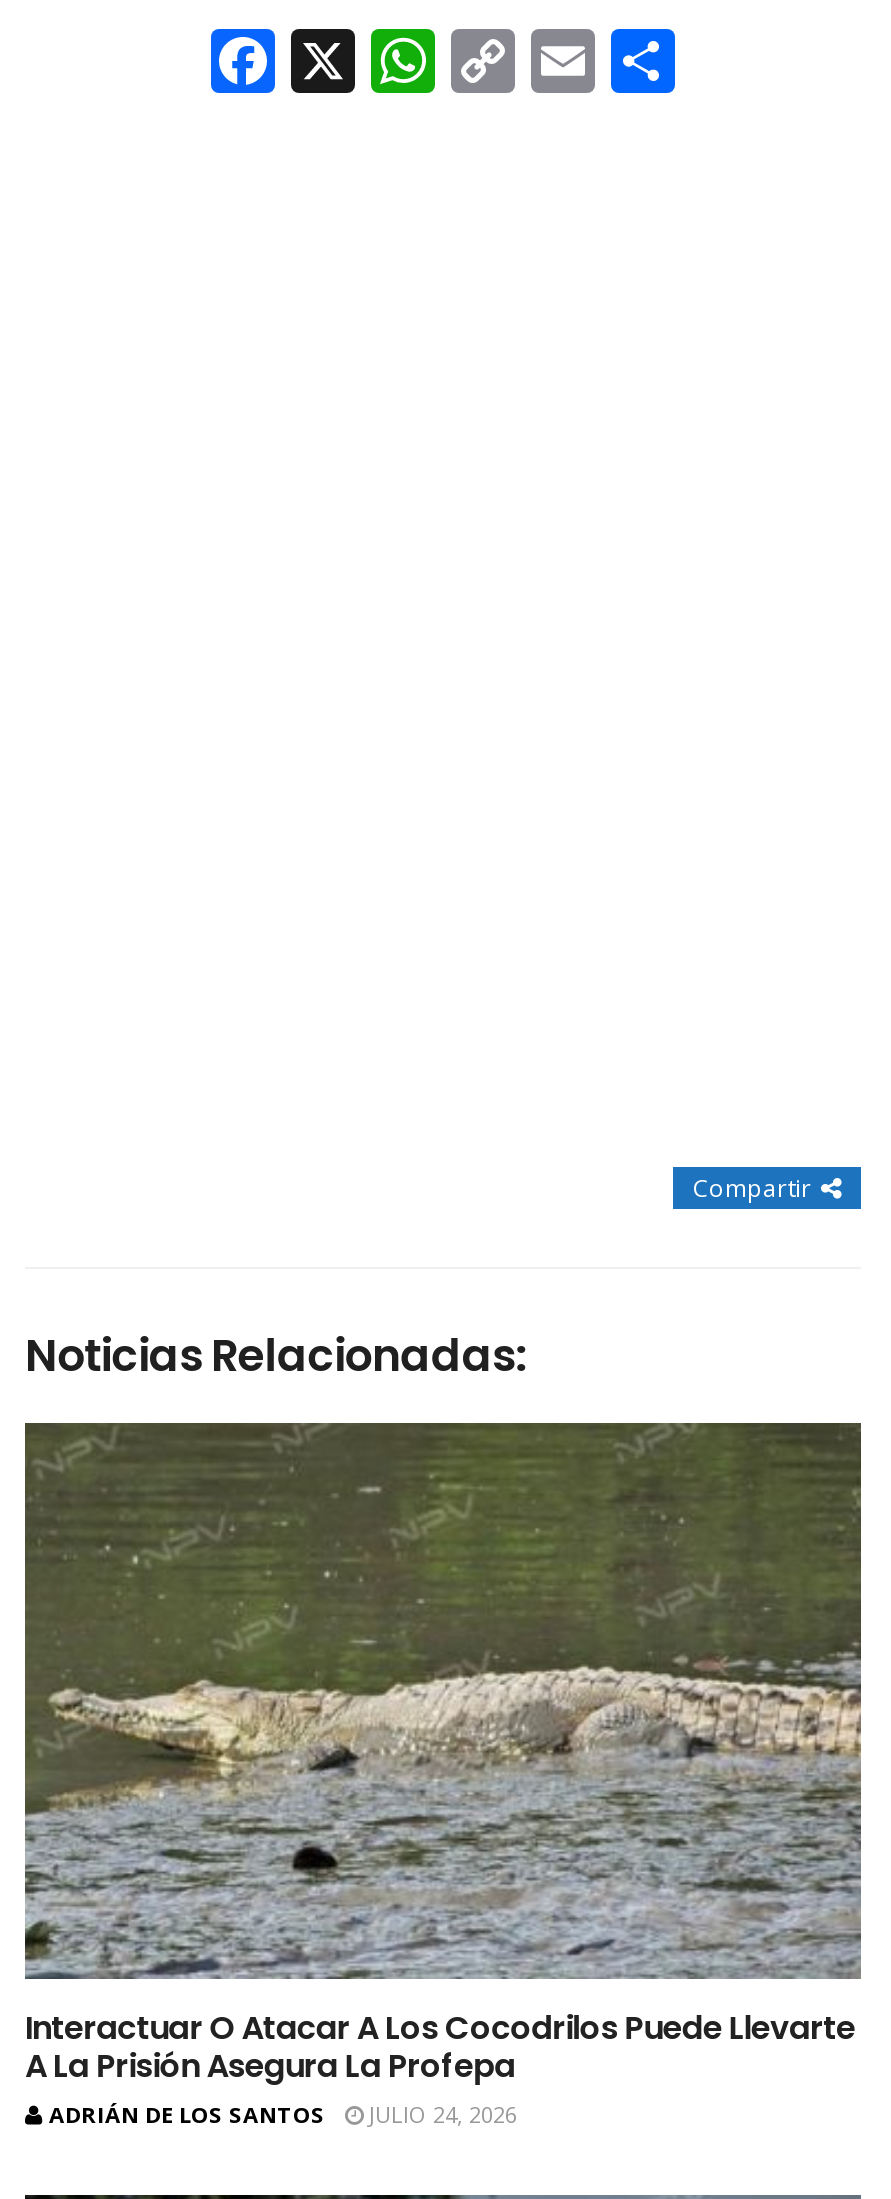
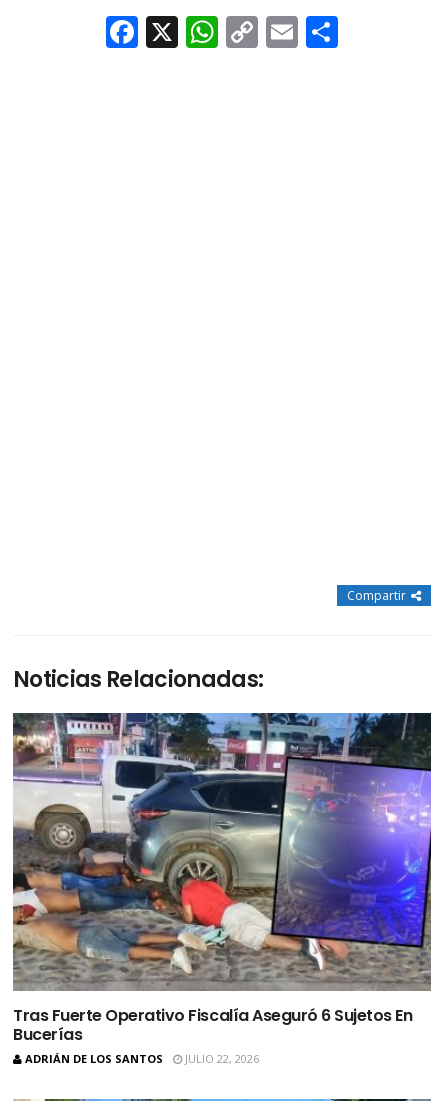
- [image]
- Interactuar O Atacar A Los Cocodrilos Puede Llevarte
- A La Prisión Asegura La Profepa
+ [image]
+ Tras Fuerte Operativo Fiscalía Aseguró 6 Sujetos En
+ Bucerías

- ADRIÁN DE LOS SANTOS JULIO 24, 2026
+ ADRIÁN DE LOS SANTOS JULIO 22, 2026
